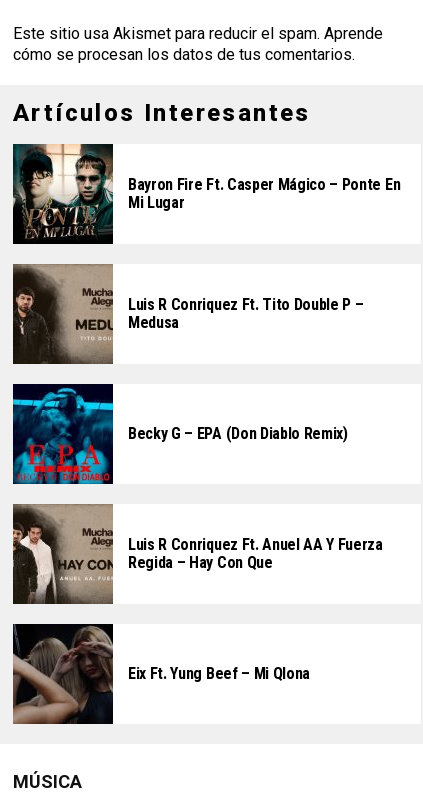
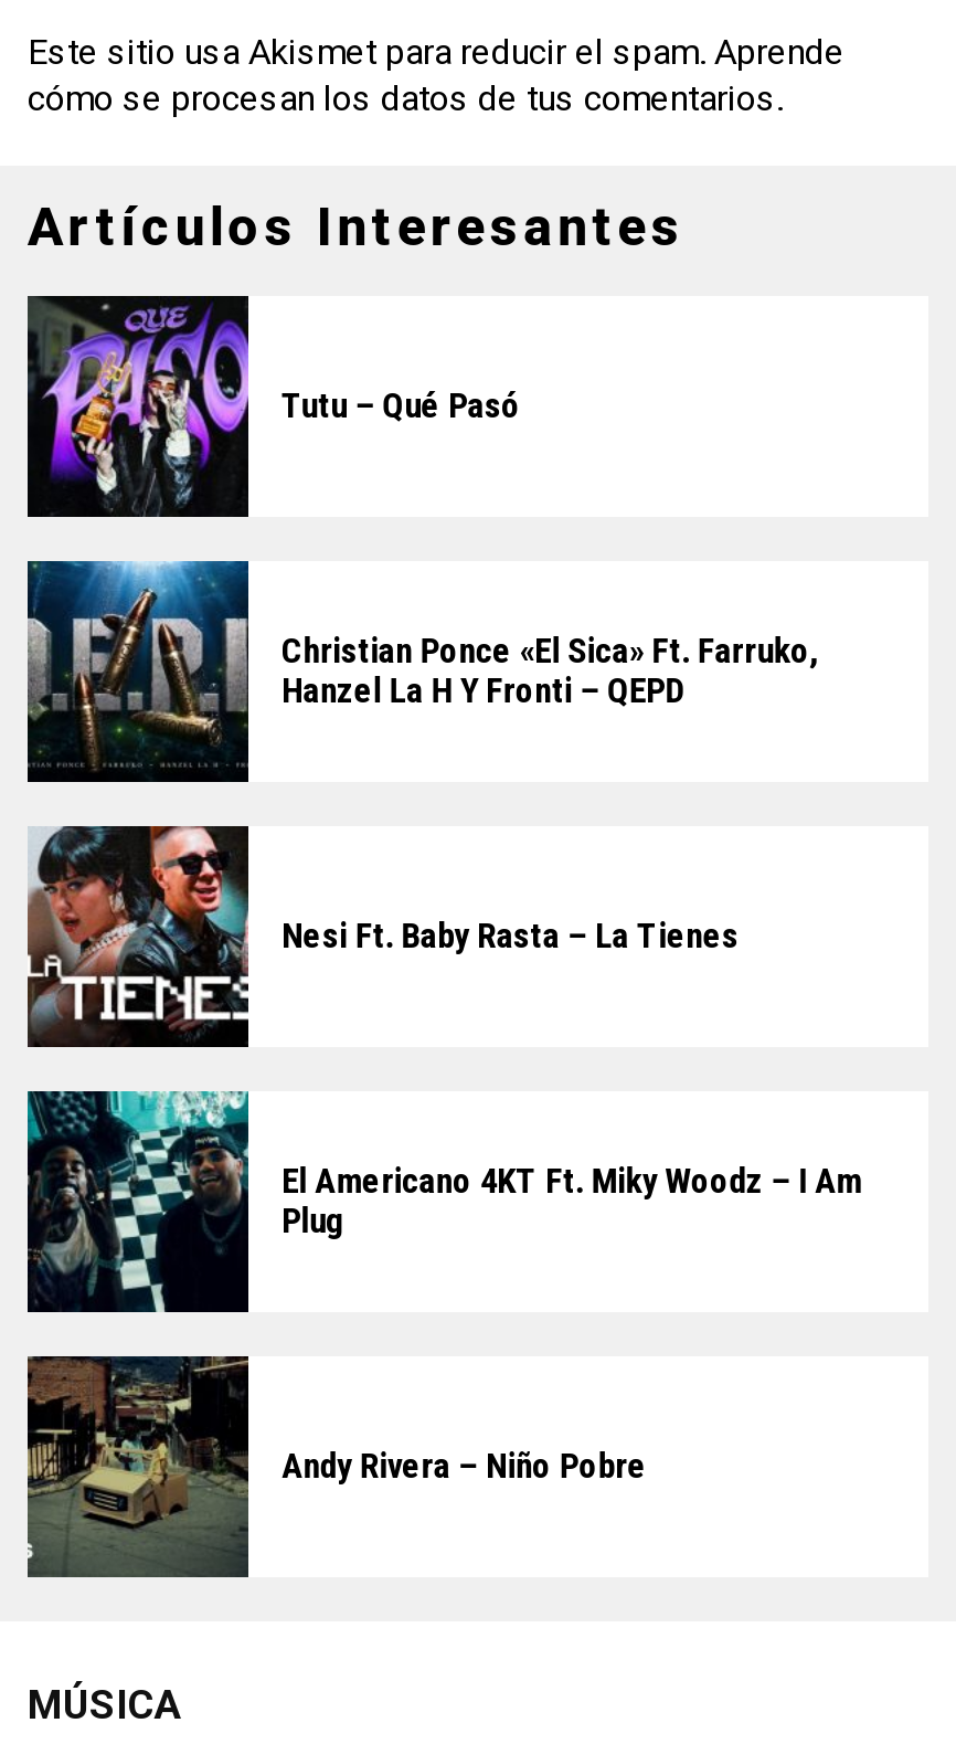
- [image]
- Bayron Fire Ft. Casper Mágico – Ponte En
- Mi Lugar
+ [image]
+ Tutu – Qué Pasó

- [image]
- Luis R Conriquez Ft. Tito Double P –
- Medusa
+ [image]
+ Christian Ponce «El Sica» Ft. Farruko,
+ Hanzel La H Y Fronti – QEPD

- [image]
- Becky G – EPA (Don Diablo Remix)
+ [image]
+ Nesi Ft. Baby Rasta – La Tienes

- [image]
- Luis R Conriquez Ft. Anuel AA Y Fuerza
- Regida – Hay Con Que
+ [image]
+ El Americano 4KT Ft. Miky Woodz – I Am
+ Plug

- [image]
- Eix Ft. Yung Beef – Mi Qlona
+ [image]
+ Andy Rivera – Niño Pobre
